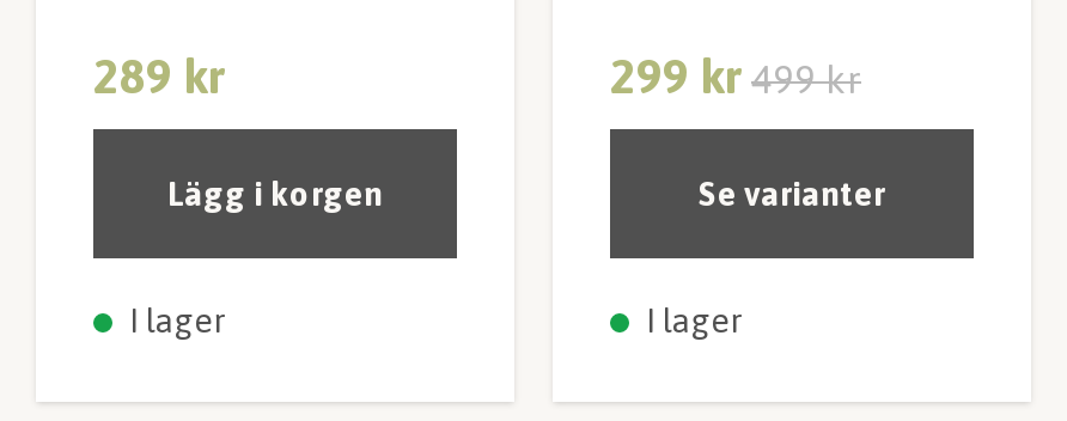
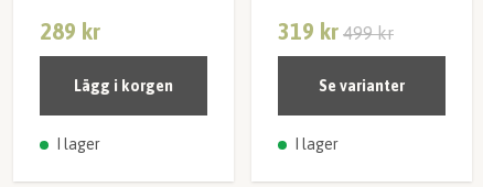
- 299 kr 499 kr
+ 319 kr 499 kr
